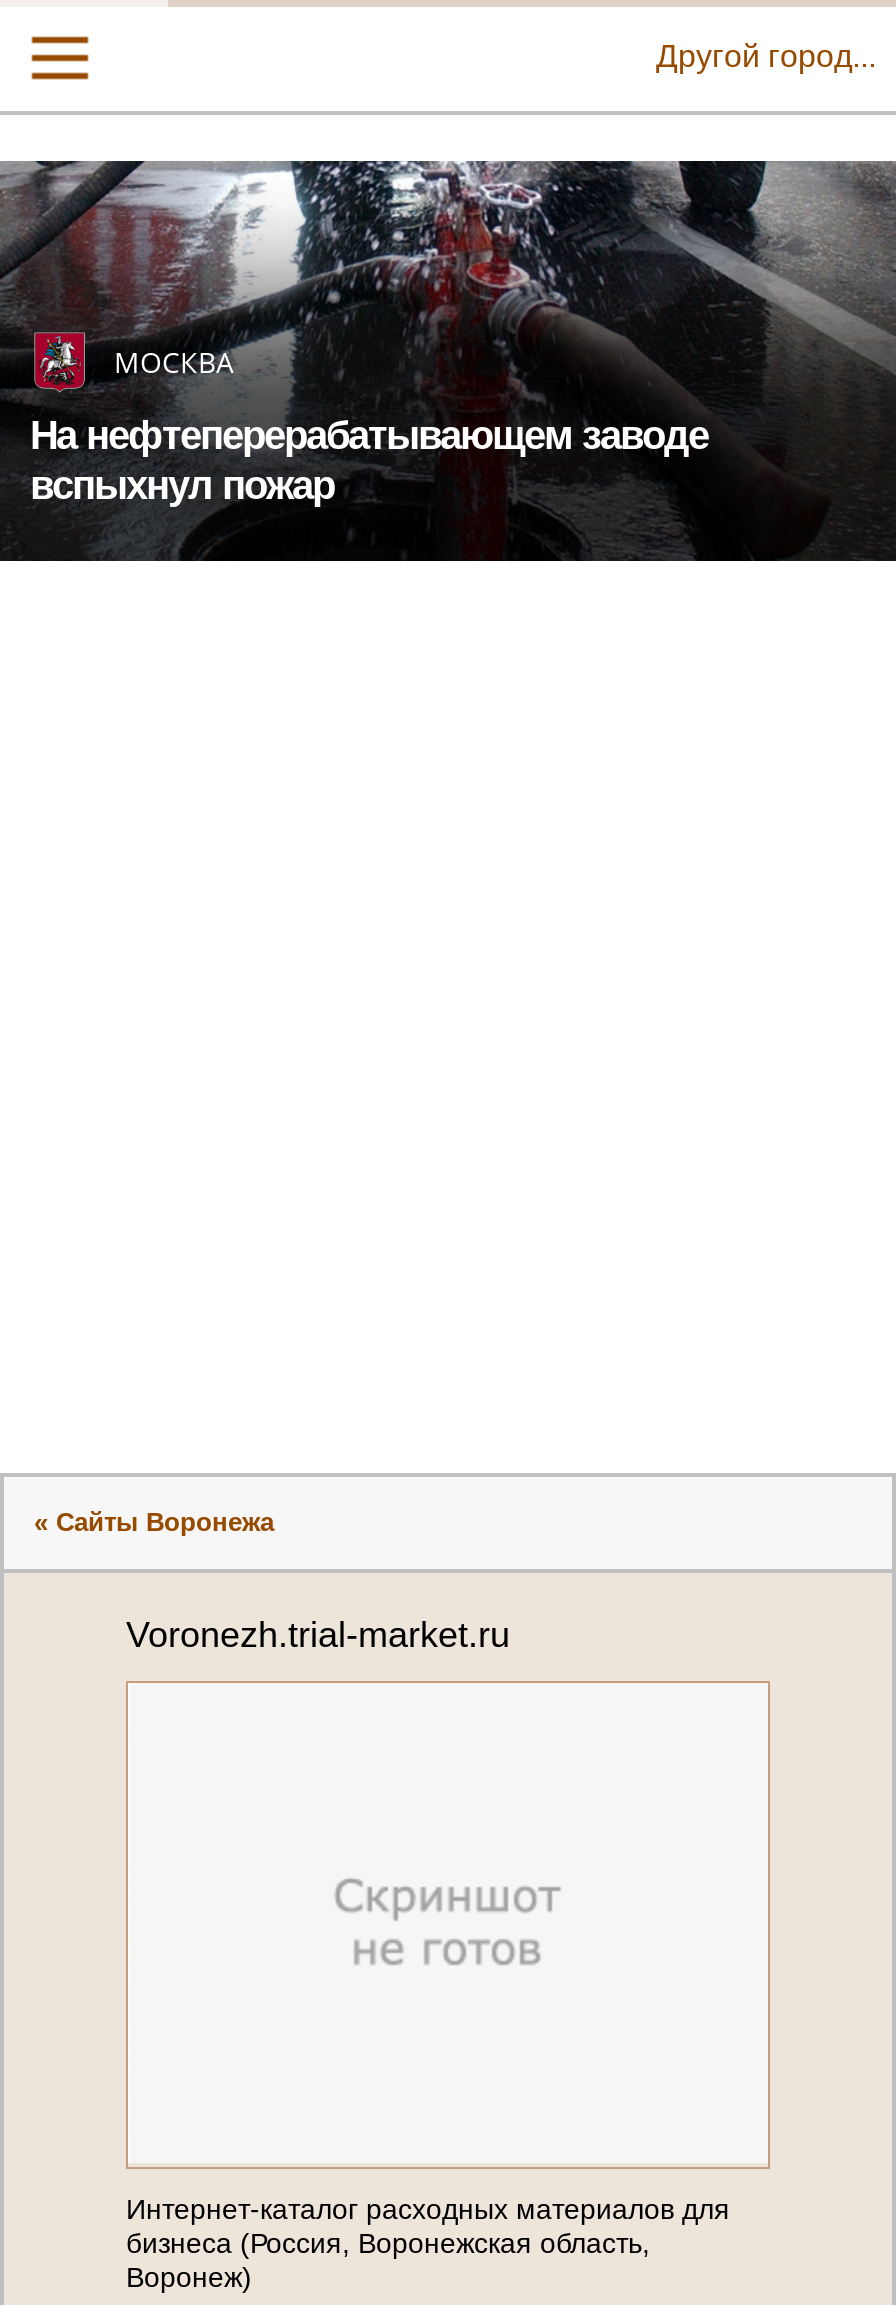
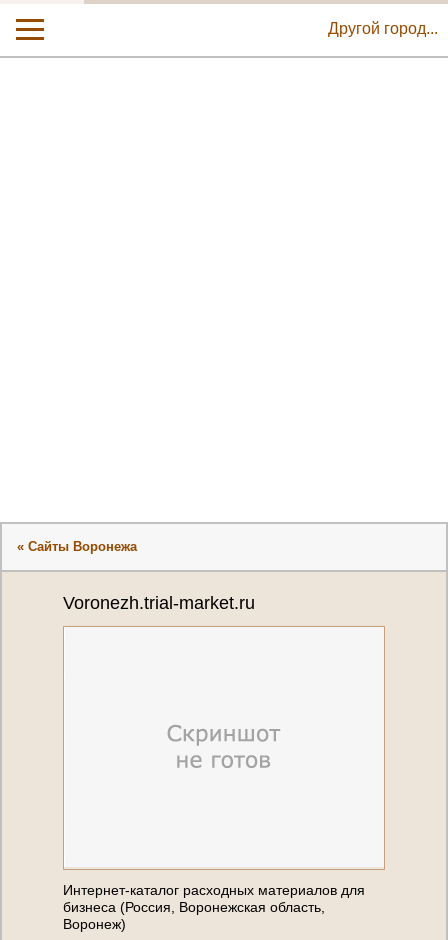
- [image]
- МОСКВА
- На нефтеперерабатывающем заводе
- вспыхнул пожар
